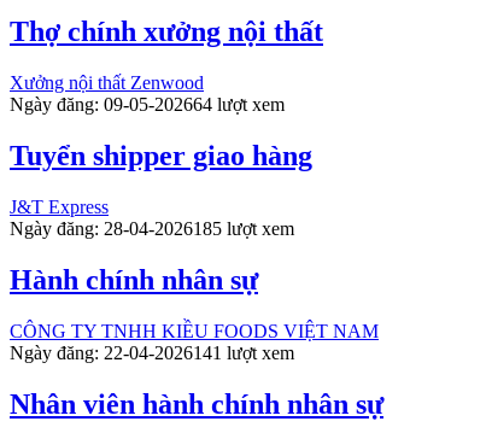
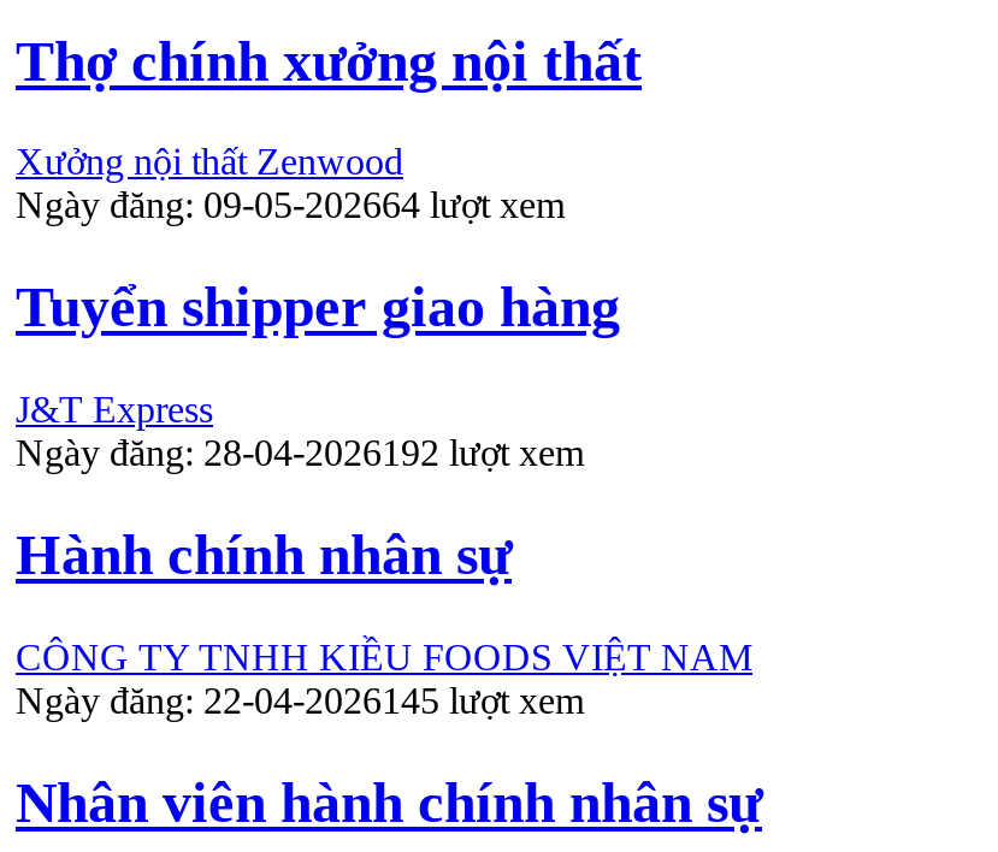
- Ngày đăng: 28-04-2026185 lượt xem
+ Ngày đăng: 28-04-2026192 lượt xem

- Ngày đăng: 22-04-2026141 lượt xem
+ Ngày đăng: 22-04-2026145 lượt xem
